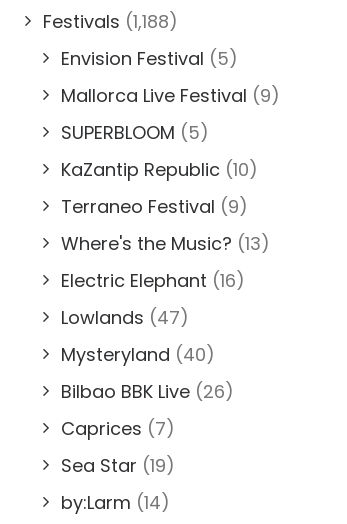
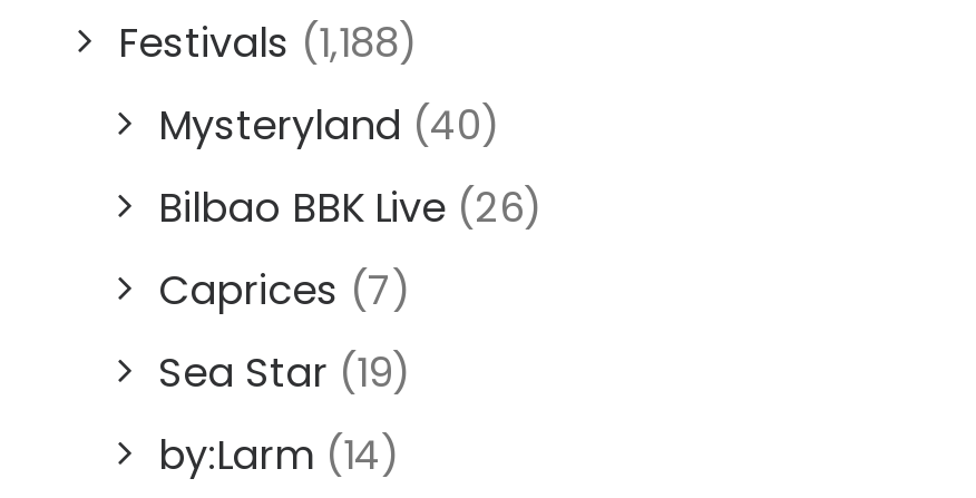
- Envision Festival (5)
- Mallorca Live Festival (9)
- SUPERBLOOM (5)
- KaZantip Republic (10)
- Terraneo Festival (9)
- Where's the Music? (13)
- Electric Elephant (16)
- Lowlands (47)
